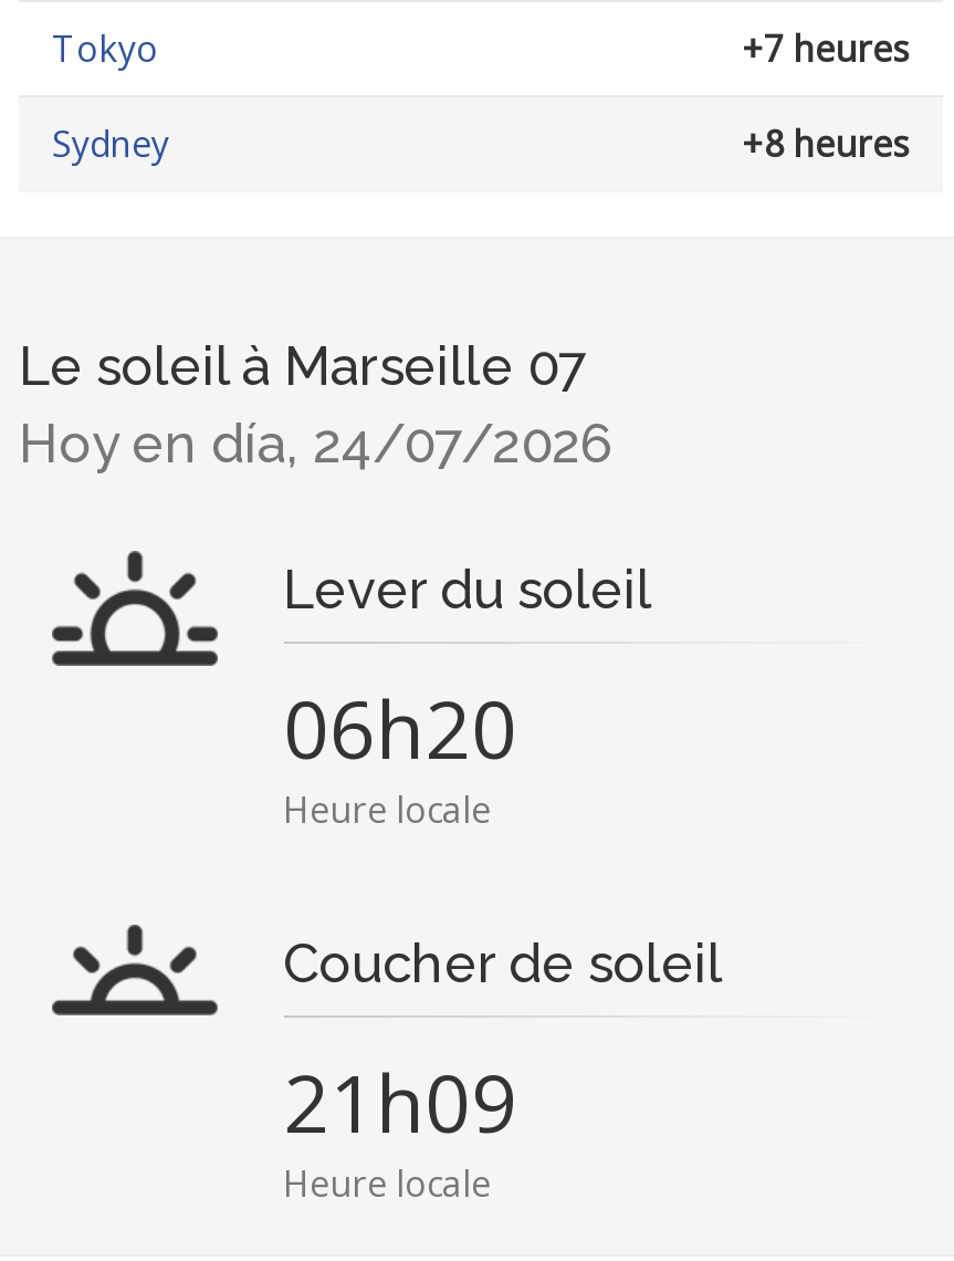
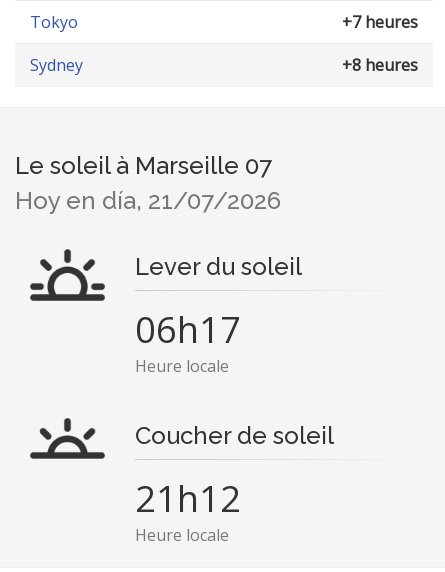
- Hoy en día, 24/07/2026
+ Hoy en día, 21/07/2026

- 06h20
+ 06h17

- 21h09
+ 21h12
